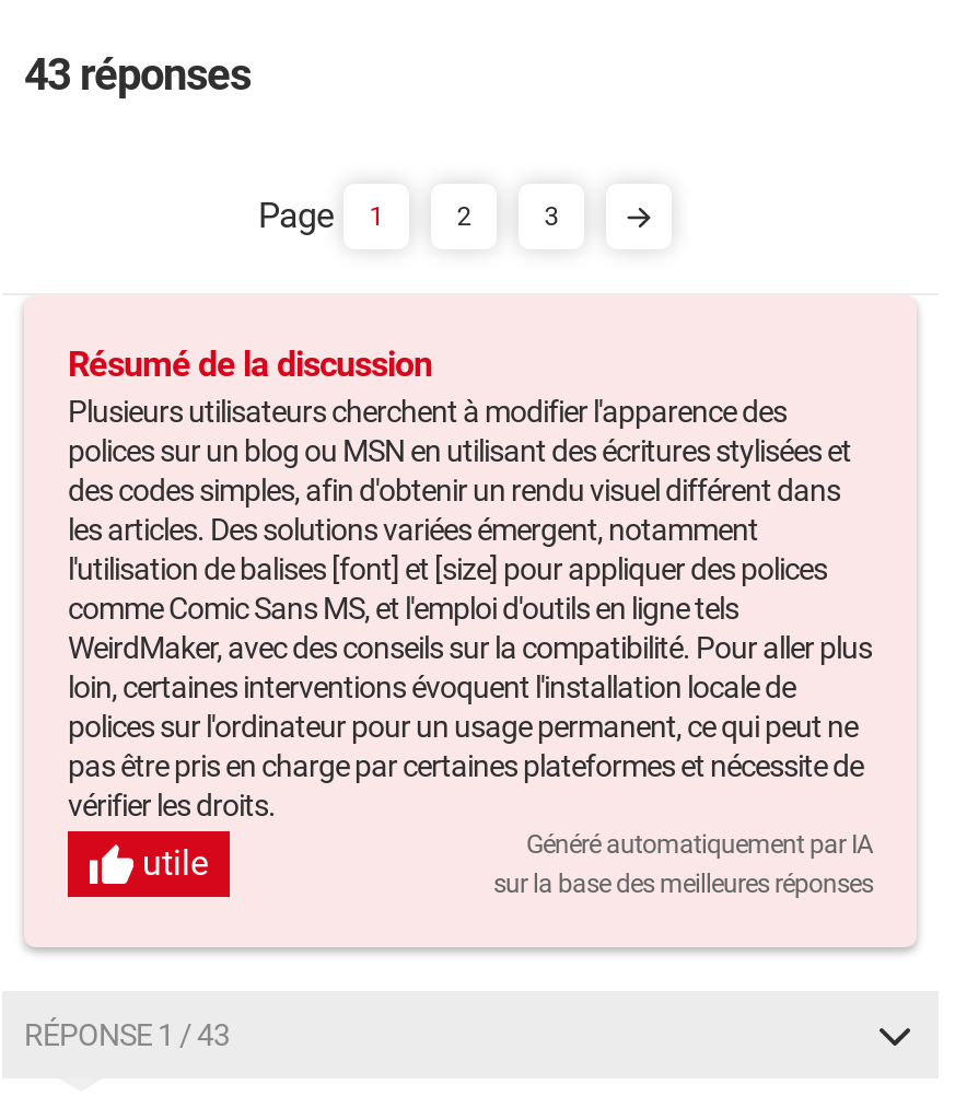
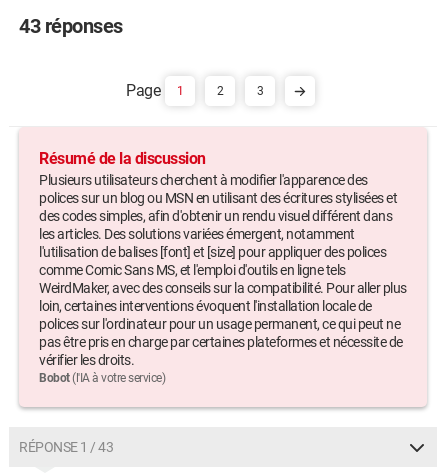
- utile
- Généré automatiquement par IA
- sur la base des meilleures réponses
+ Bobot (l'IA à votre service)
